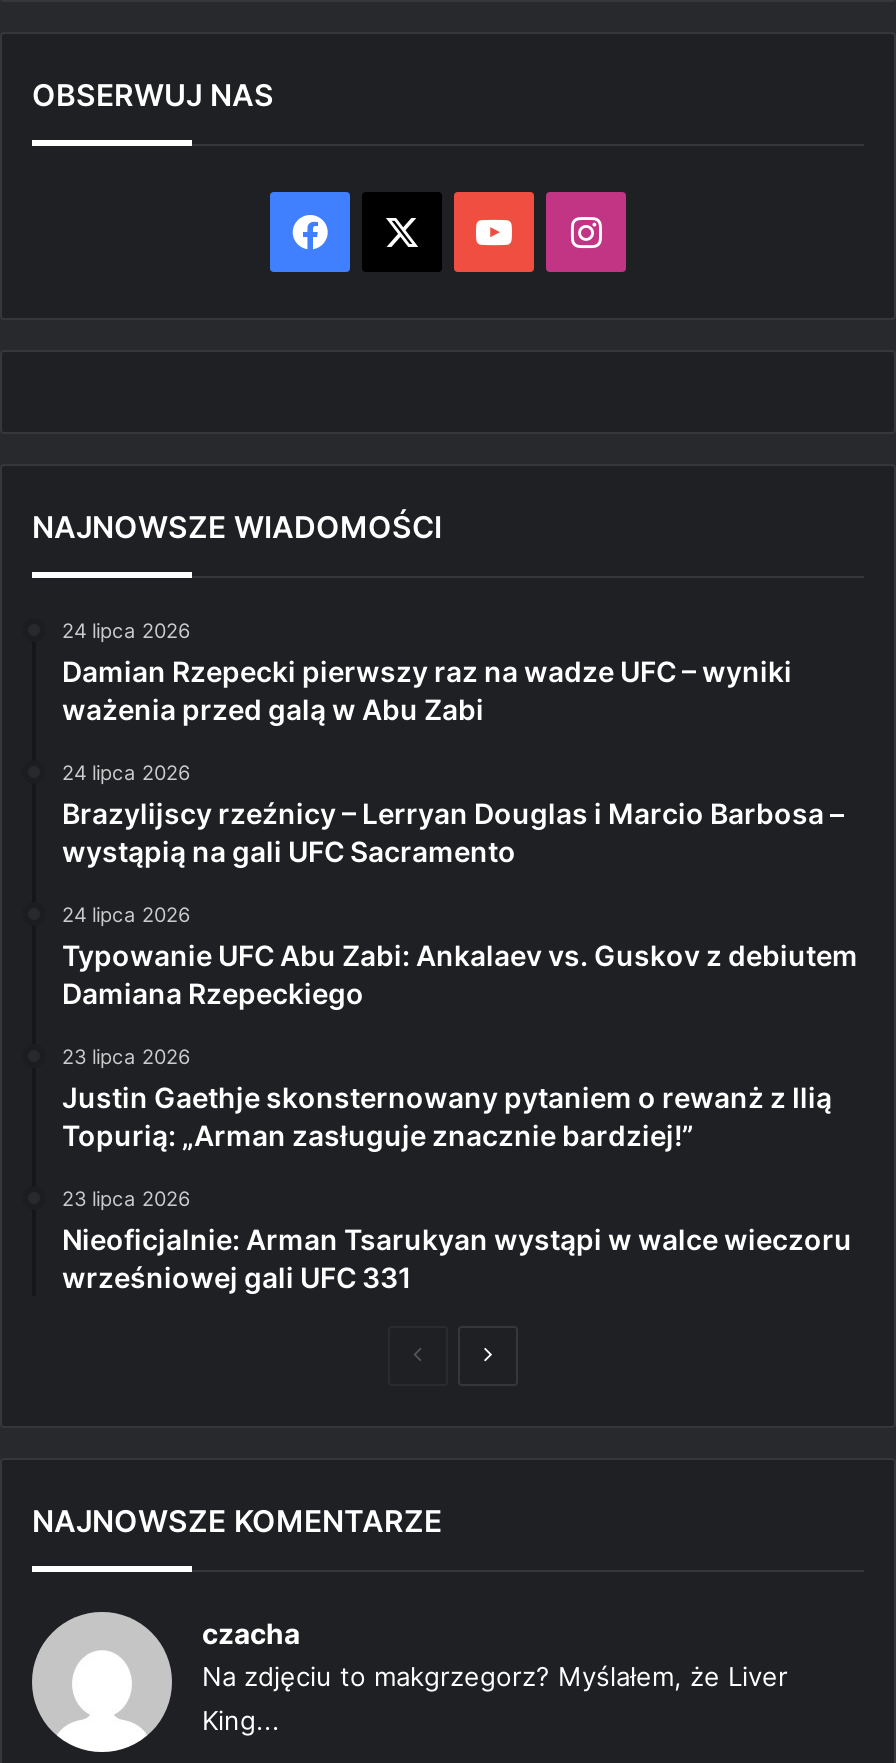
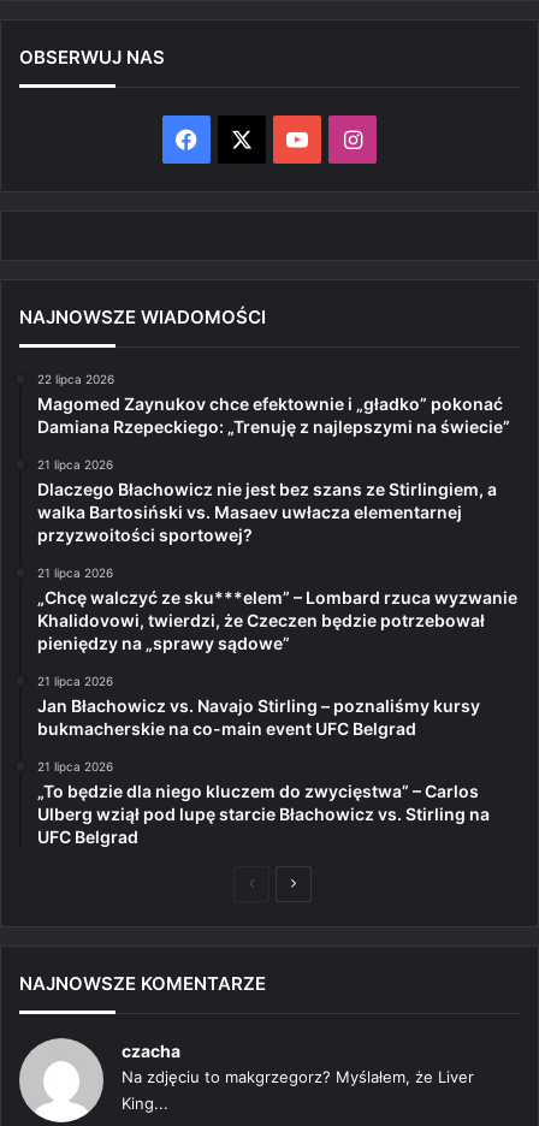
- 24 lipca 2026
- Damian Rzepecki pierwszy raz na wadze UFC – wyniki
- ważenia przed galą w Abu Zabi
+ 22 lipca 2026
+ Magomed Zaynukov chce efektownie i „gładko” pokonać
+ Damiana Rzepeckiego: „Trenuję z najlepszymi na świecie”

- 24 lipca 2026
- Brazylijscy rzeźnicy – Lerryan Douglas i Marcio Barbosa –
- wystąpią na gali UFC Sacramento
+ 21 lipca 2026
+ Dlaczego Błachowicz nie jest bez szans ze Stirlingiem, a
+ walka Bartosiński vs. Masaev uwłacza elementarnej
+ przyzwoitości sportowej?

- 24 lipca 2026
- Typowanie UFC Abu Zabi: Ankalaev vs. Guskov z debiutem
- Damiana Rzepeckiego
+ 21 lipca 2026
+ „Chcę walczyć ze sku***elem” – Lombard rzuca wyzwanie
+ Khalidovowi, twierdzi, że Czeczen będzie potrzebował
+ pieniędzy na „sprawy sądowe”

- 23 lipca 2026
- Justin Gaethje skonsternowany pytaniem o rewanż z Ilią
- Topurią: „Arman zasługuje znacznie bardziej!”
+ 21 lipca 2026
+ Jan Błachowicz vs. Navajo Stirling – poznaliśmy kursy
+ bukmacherskie na co-main event UFC Belgrad

- 23 lipca 2026
- Nieoficjalnie: Arman Tsarukyan wystąpi w walce wieczoru
- wrześniowej gali UFC 331
+ 21 lipca 2026
+ „To będzie dla niego kluczem do zwycięstwa” – Carlos
+ Ulberg wziął pod lupę starcie Błachowicz vs. Stirling na
+ UFC Belgrad
